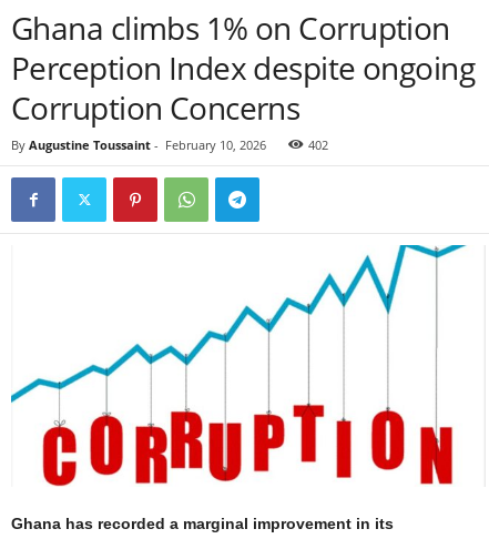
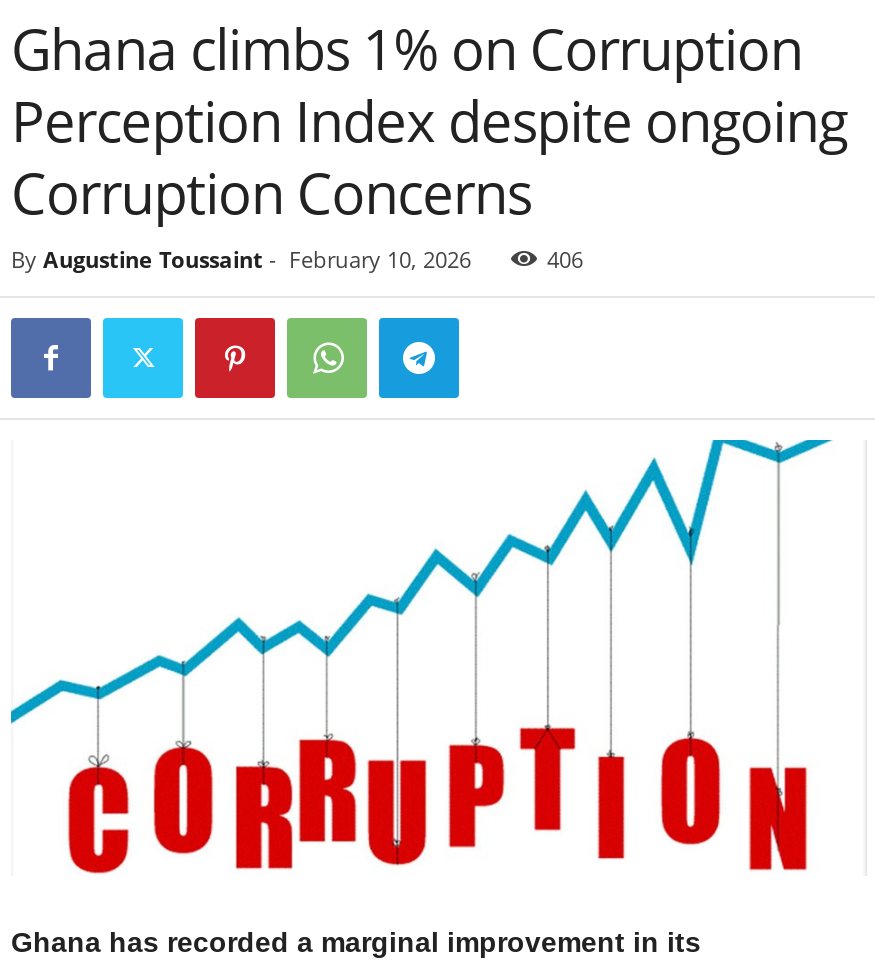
- 402
+ 406
